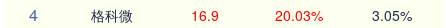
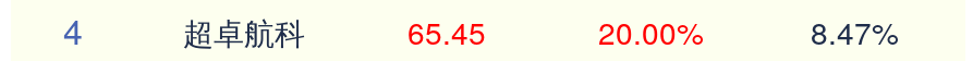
- 格科微
- 16.9
- 20.03%
- 3.05%
+ 超卓航科
+ 65.45
+ 20.00%
+ 8.47%
